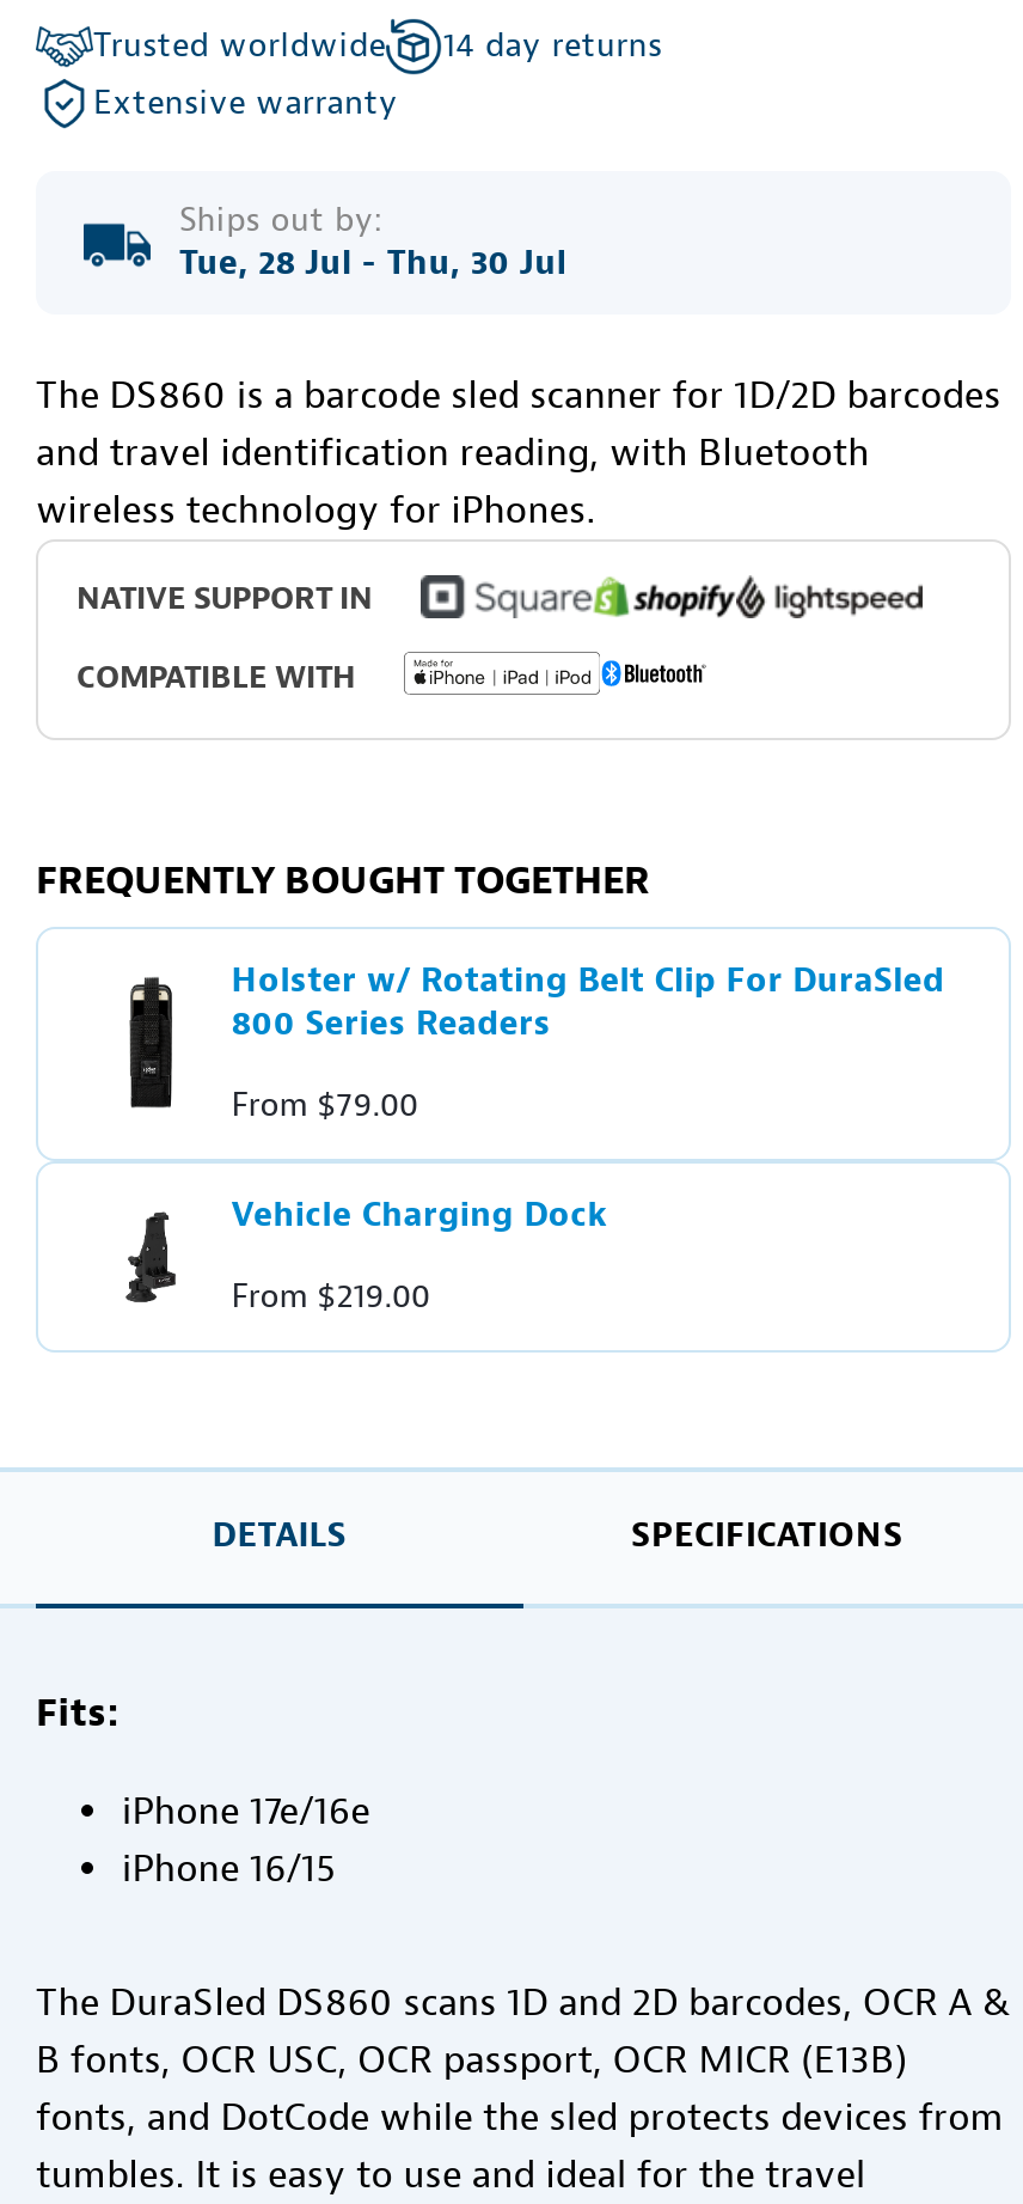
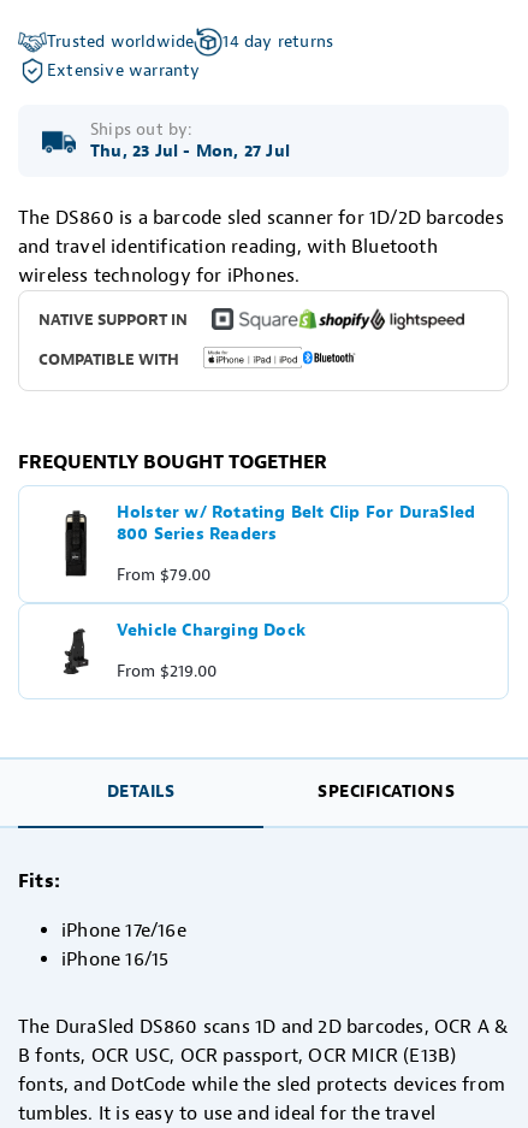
- Tue, 28 Jul - Thu, 30 Jul
+ Thu, 23 Jul - Mon, 27 Jul
